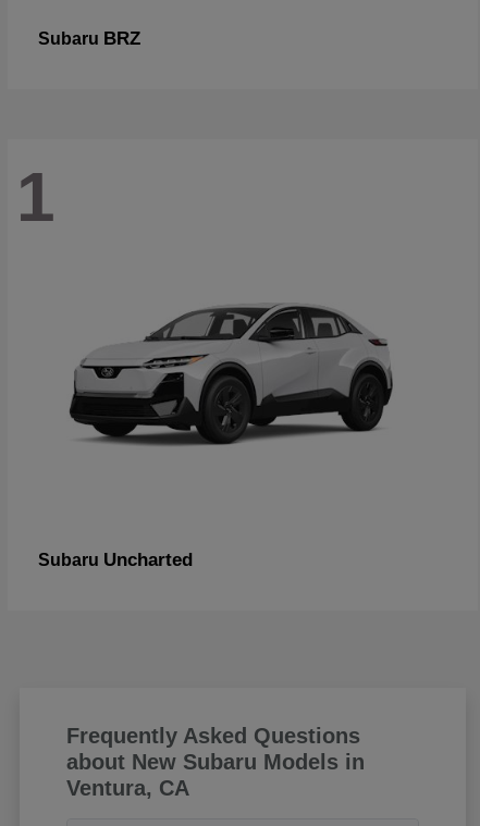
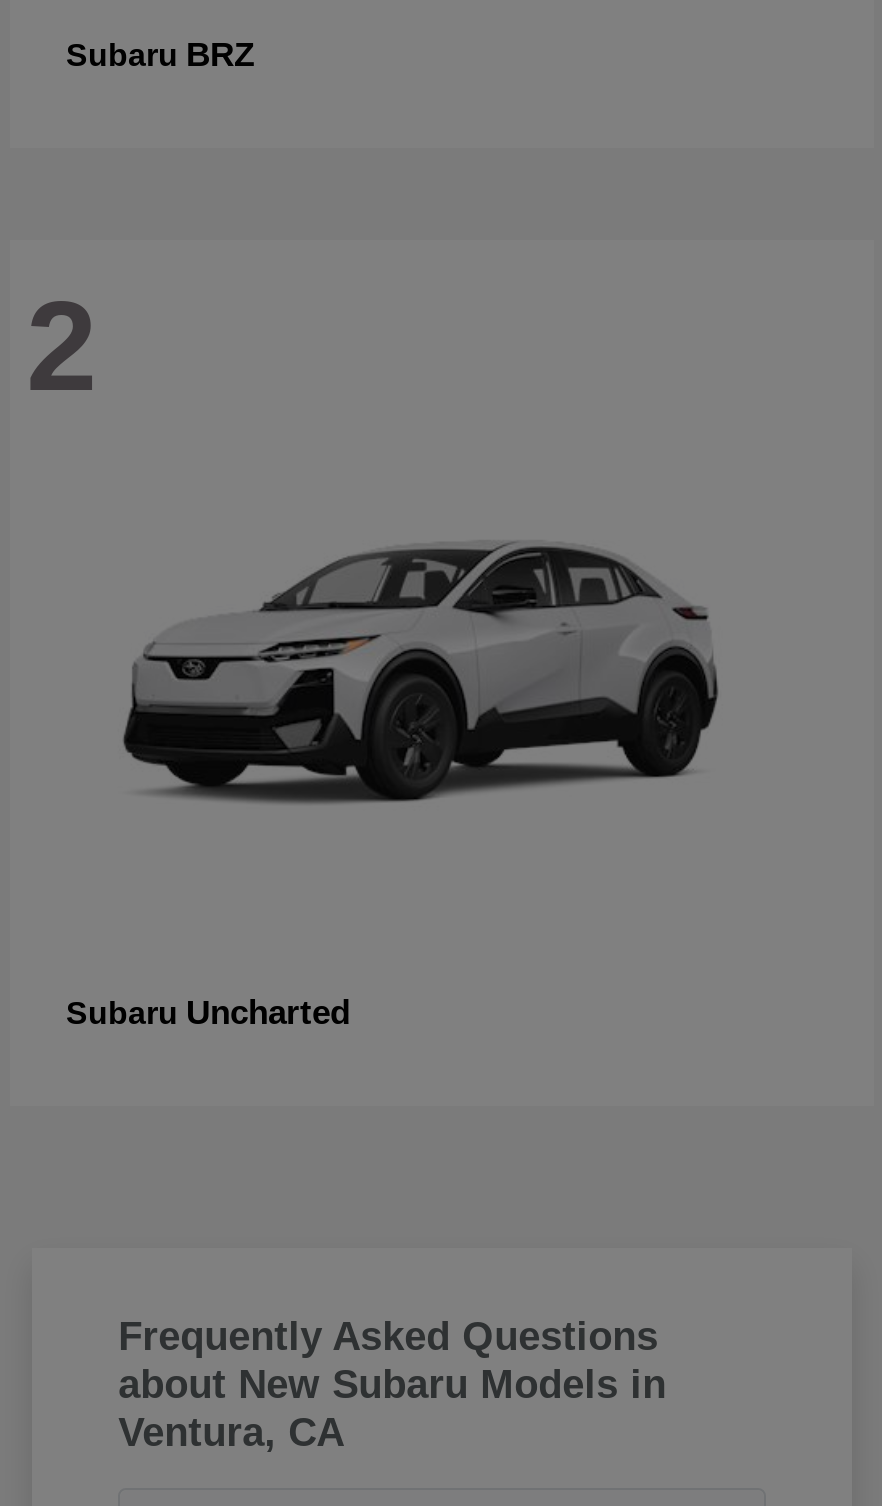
- 1
+ 2
